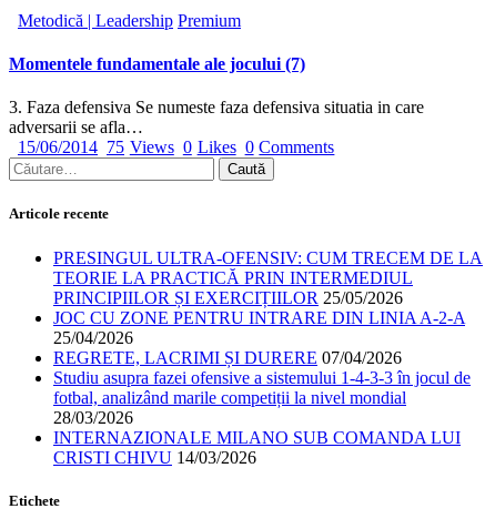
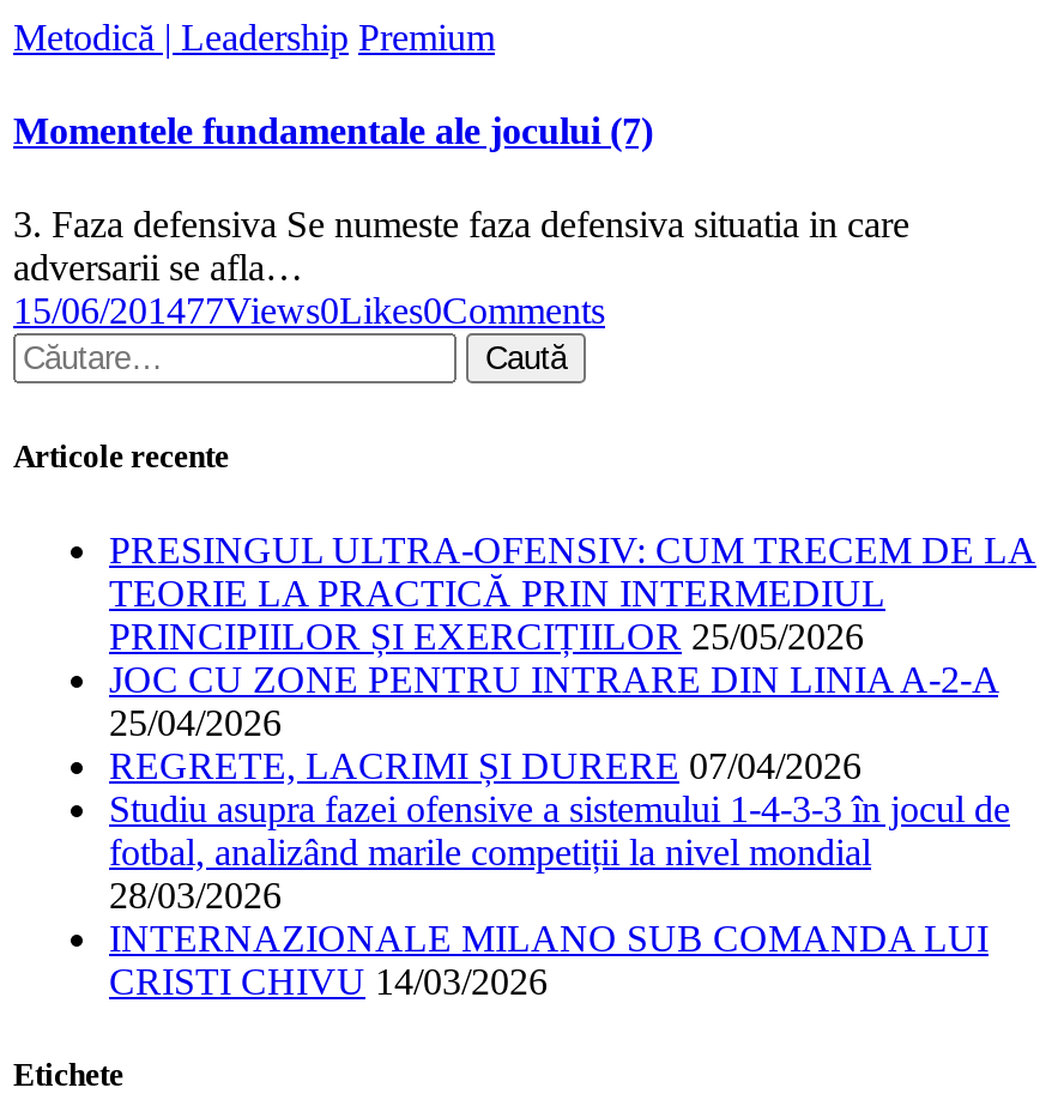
- 15/06/2014 75 Views 0 Likes 0 Comments
+ 15/06/201477Views0Likes0Comments
